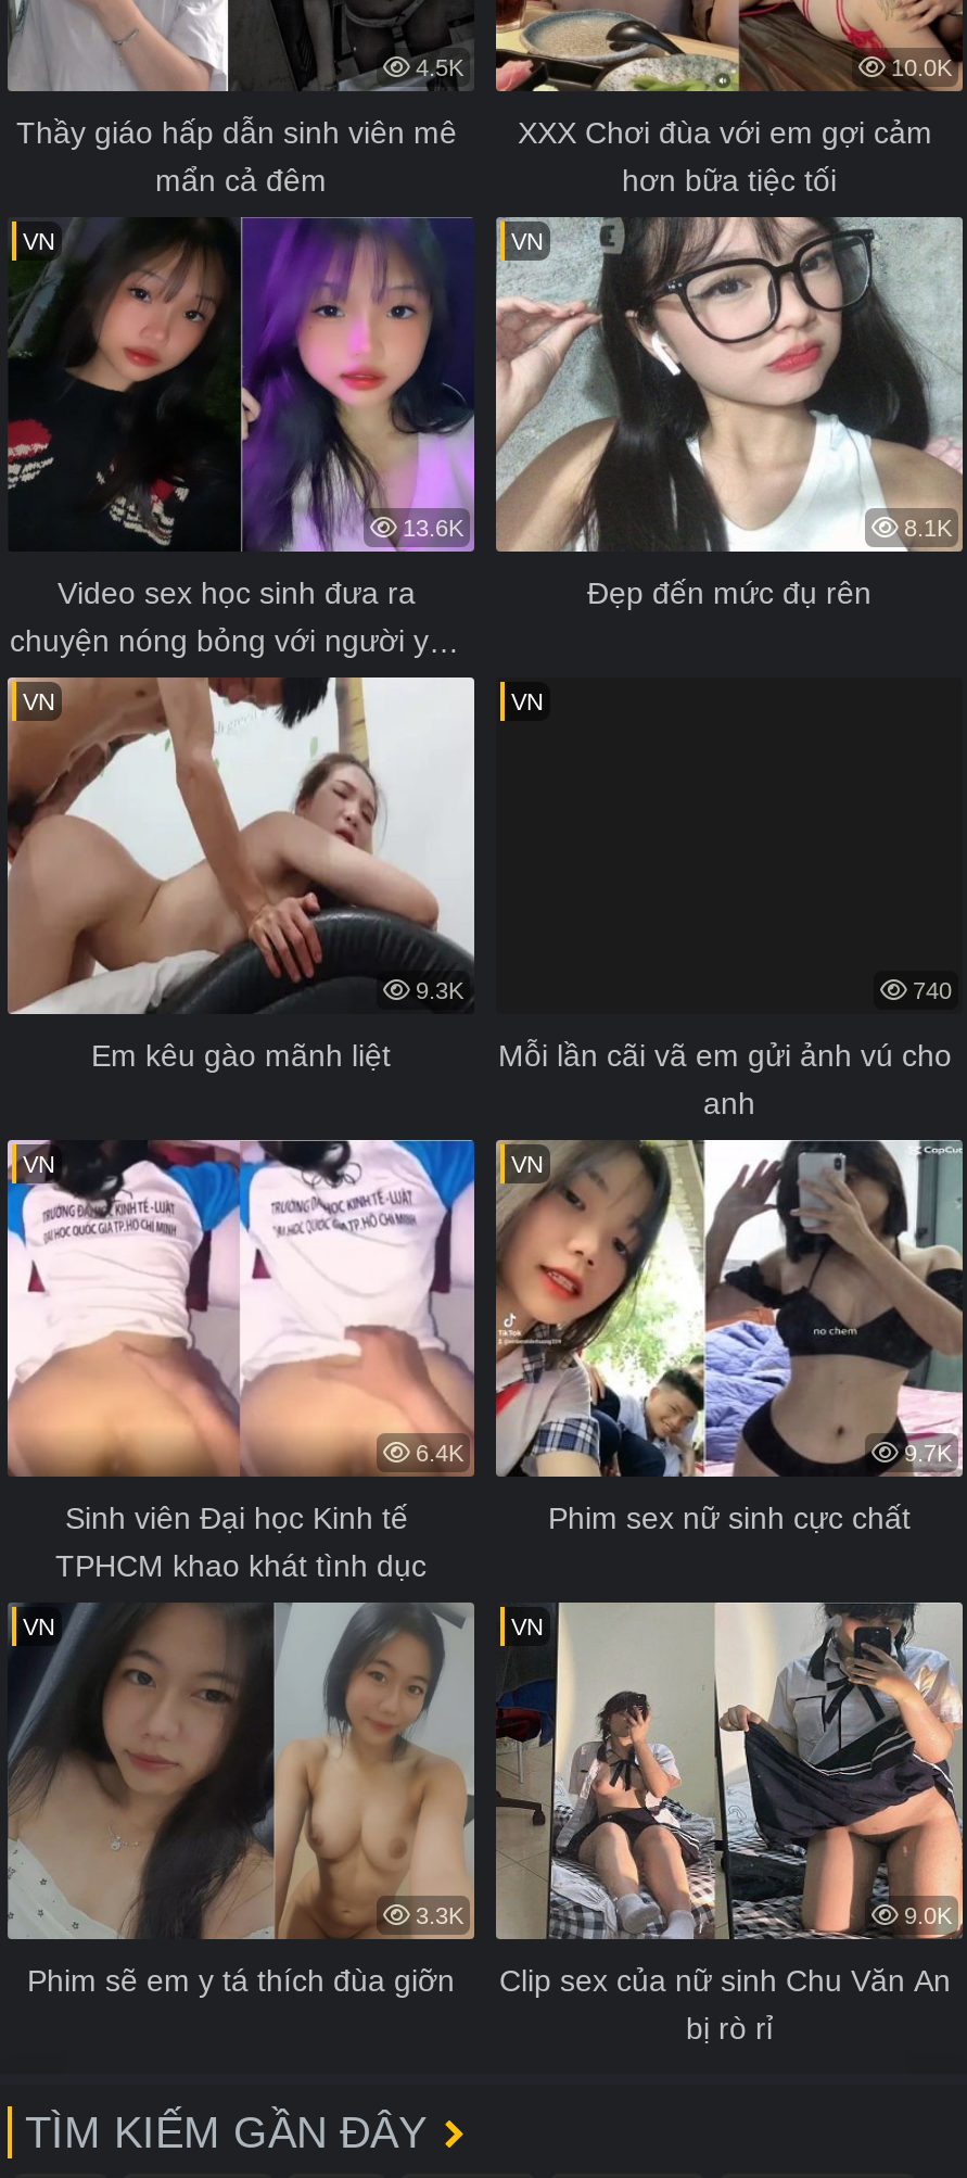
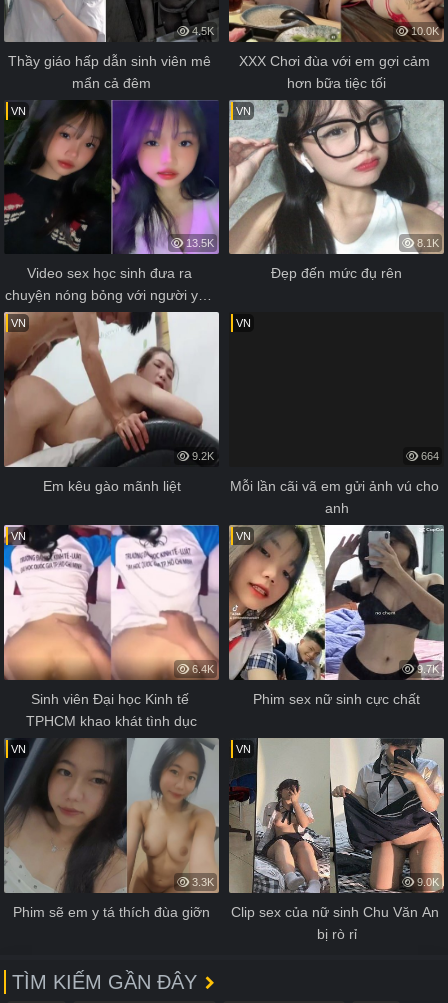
- 13.6K
+ 13.5K

- 9.3K
+ 9.2K

- 740
+ 664
